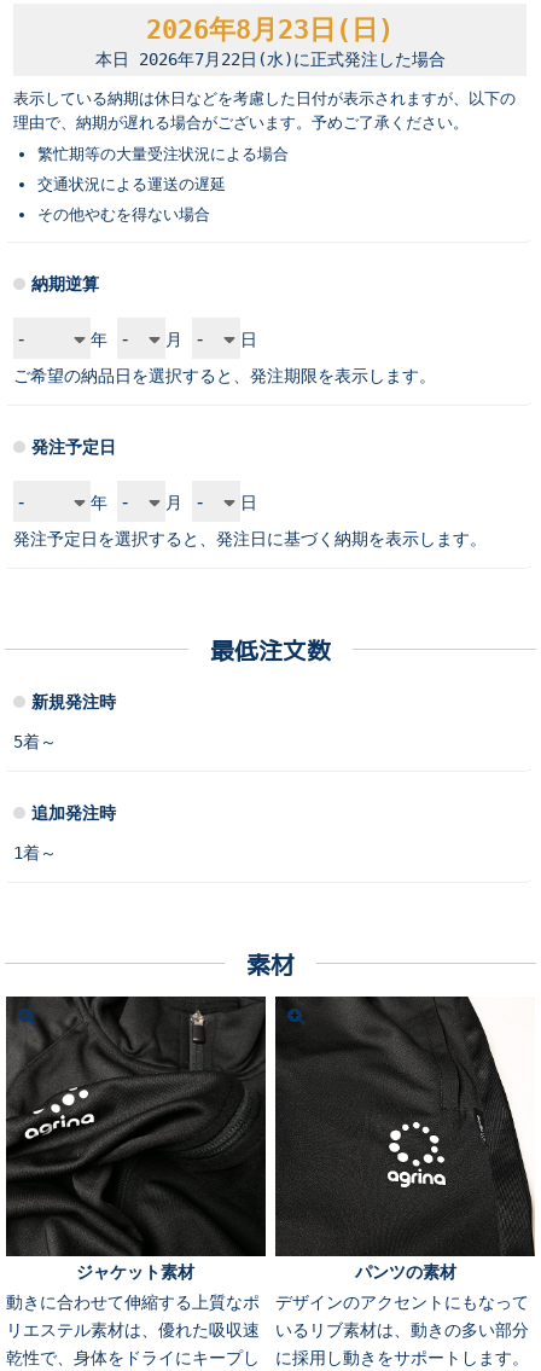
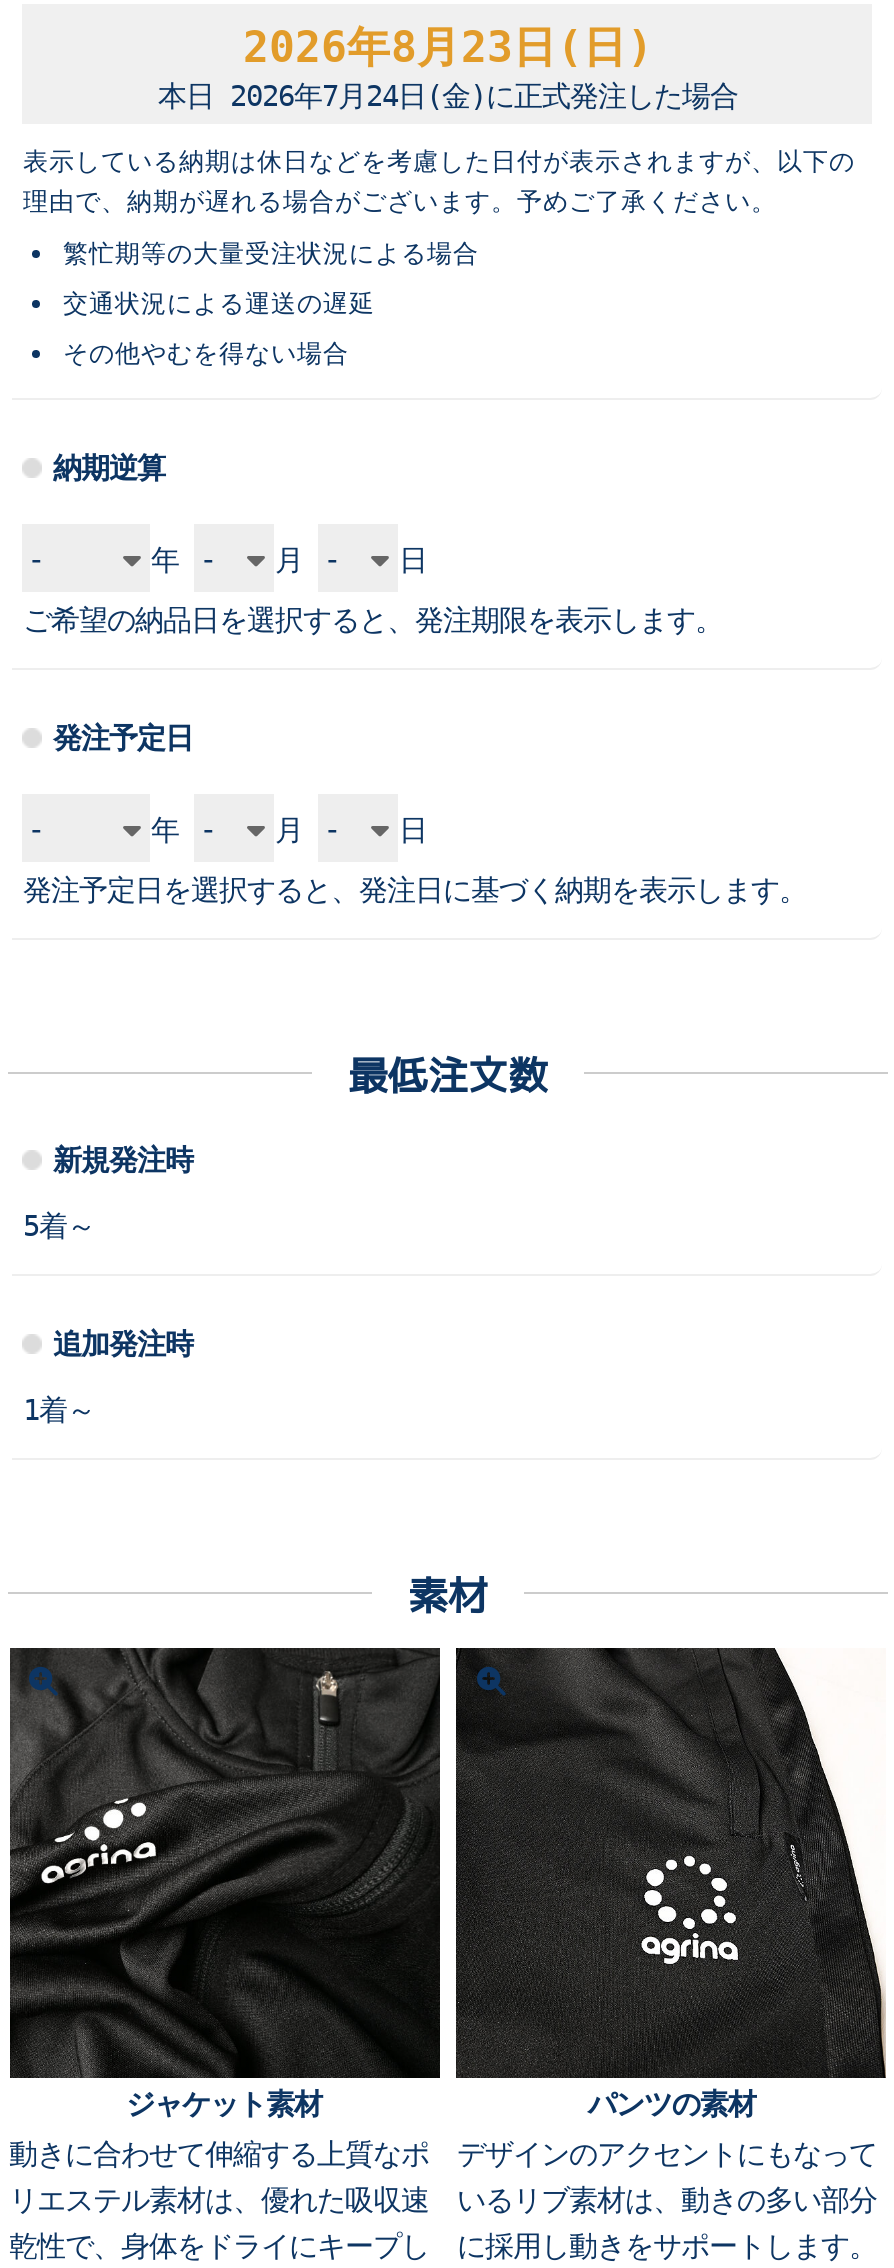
- 本日 2026年7月22日(水)に正式発注した場合
+ 本日 2026年7月24日(金)に正式発注した場合
